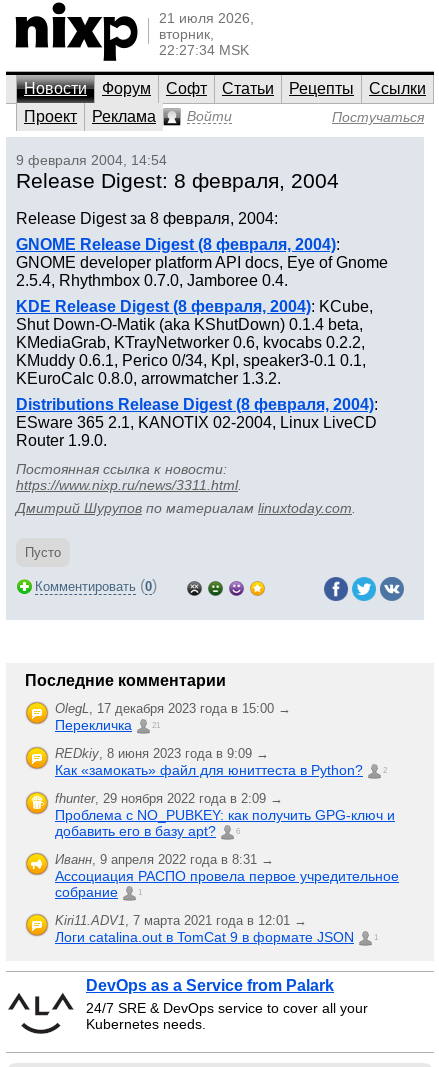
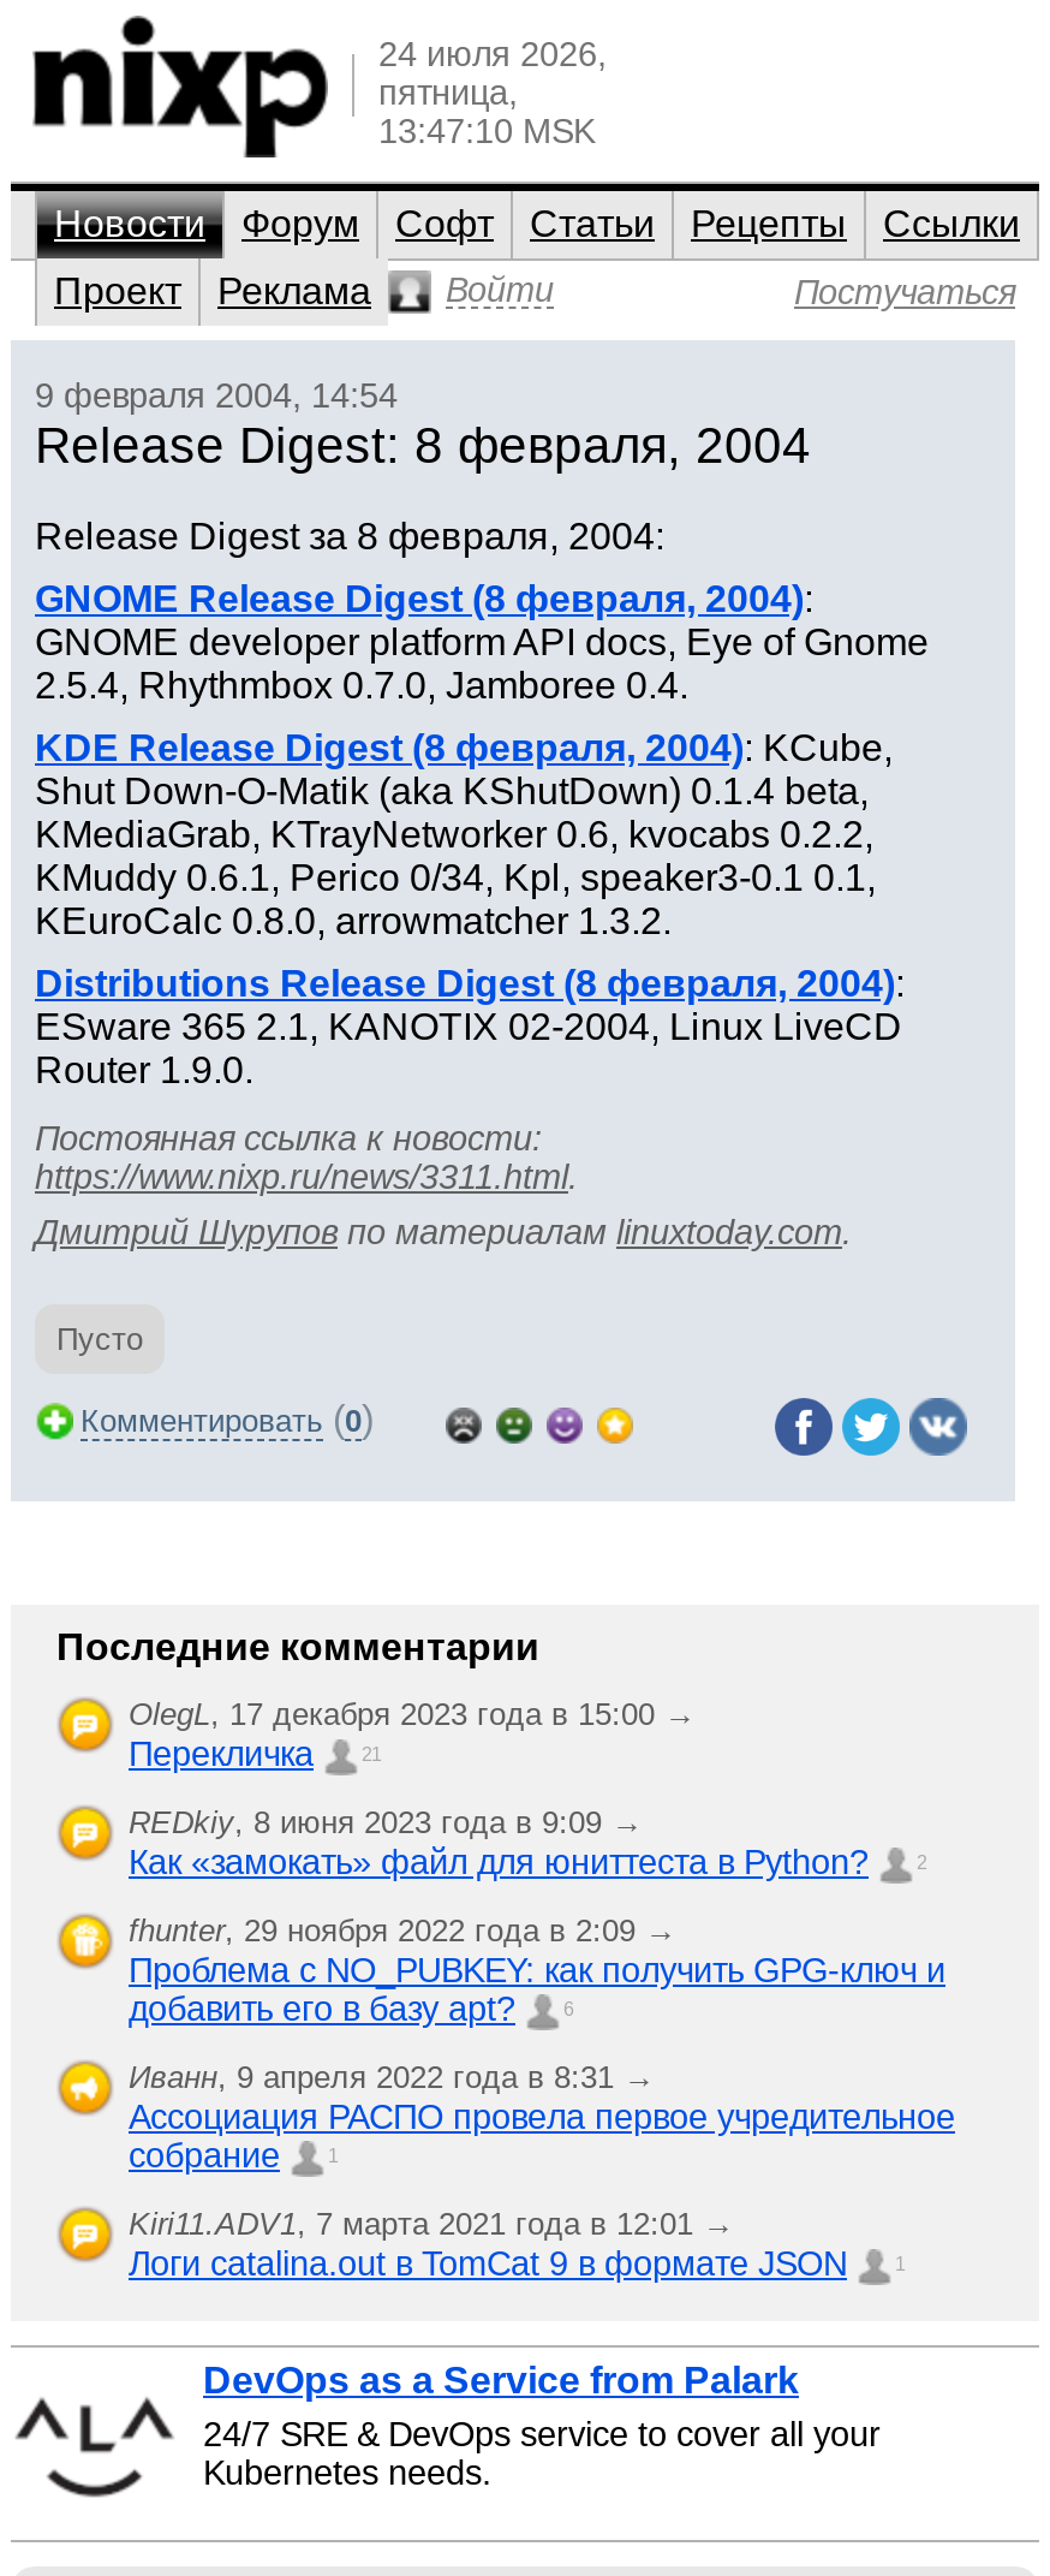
- 21 июля 2026,
- вторник,
- 22:27:34 MSK
+ 24 июля 2026,
+ пятница,
+ 13:47:10 MSK
